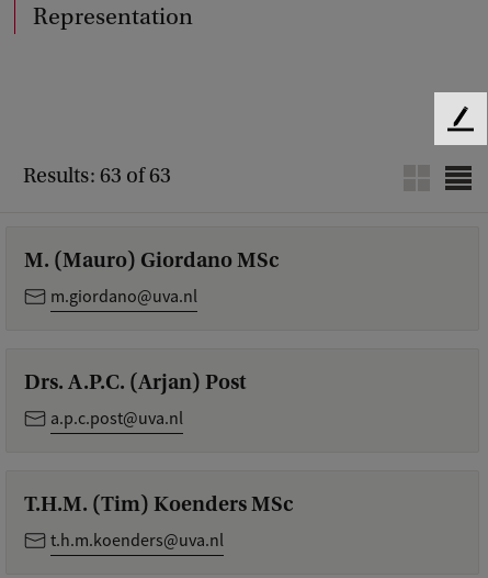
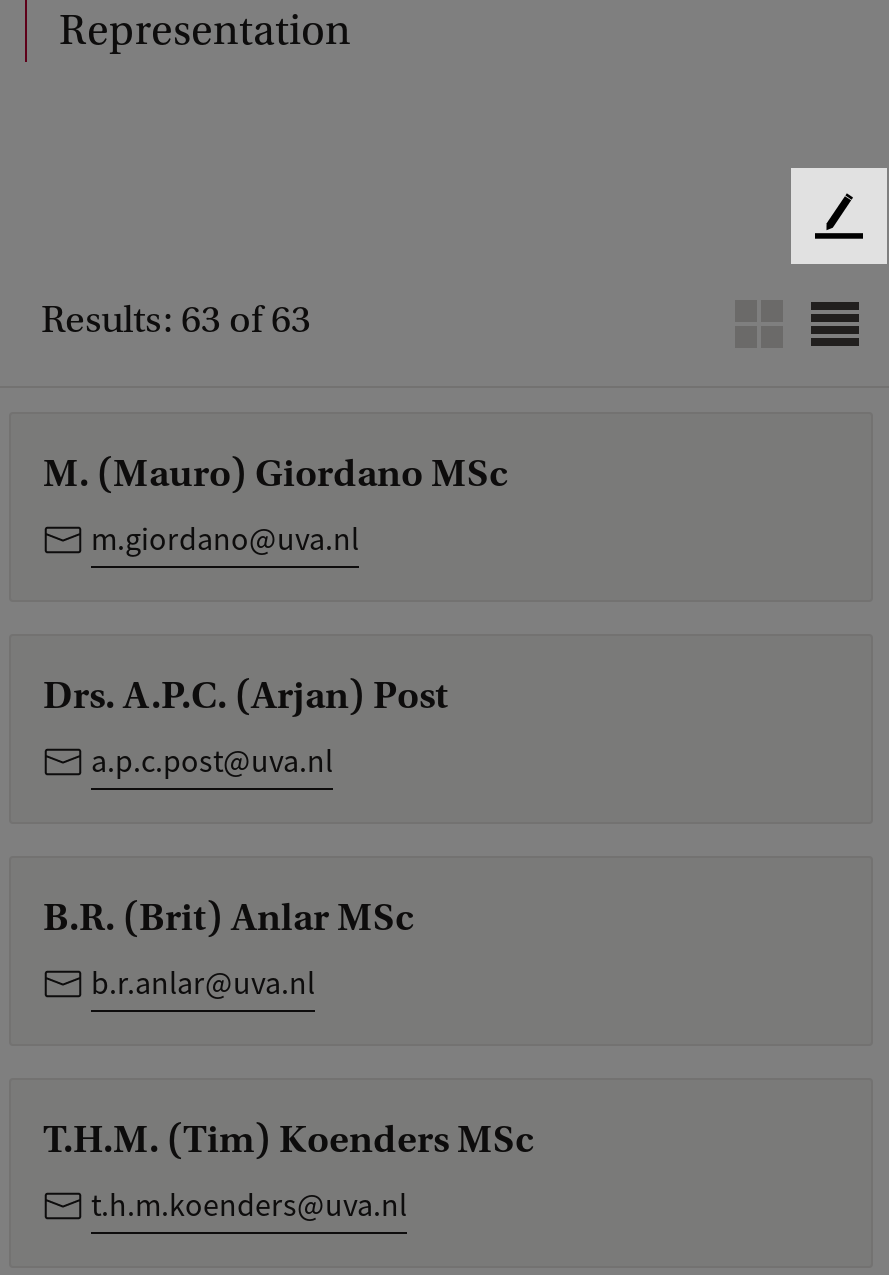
+ B.R. (Brit) Anlar MSc
+ b.r.anlar@uva.nl
